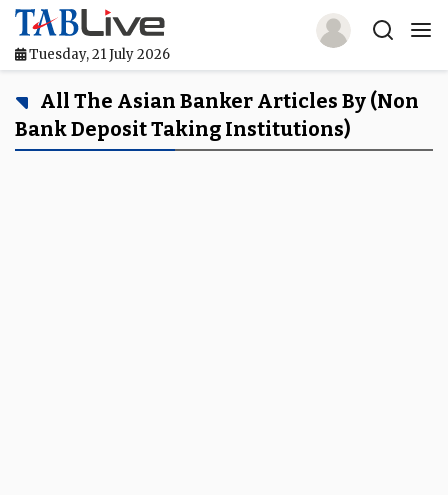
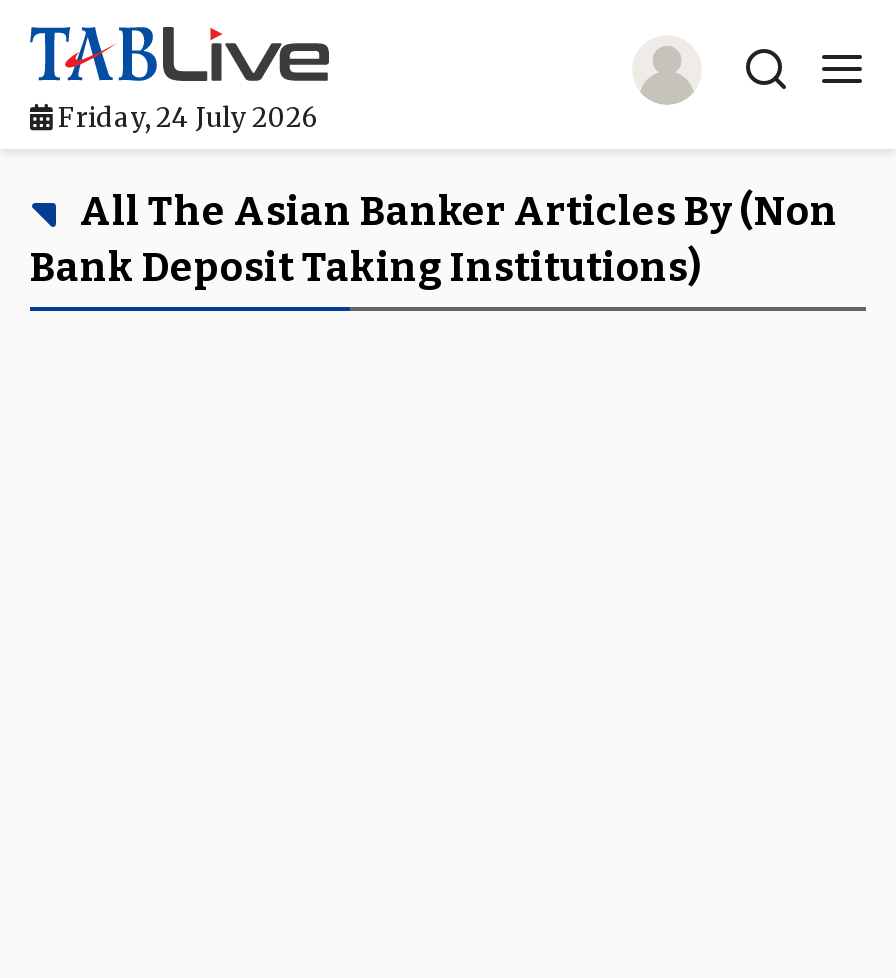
- Tuesday, 21 July 2026
+ Friday, 24 July 2026
